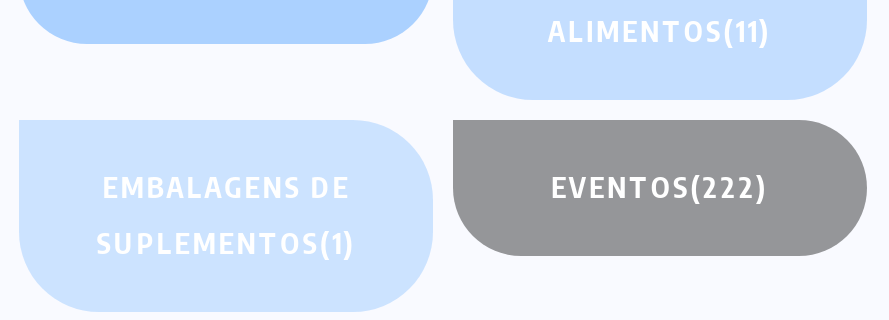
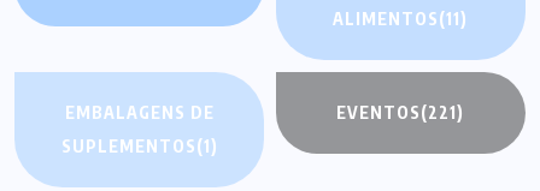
- EVENTOS(222)
+ EVENTOS(221)
